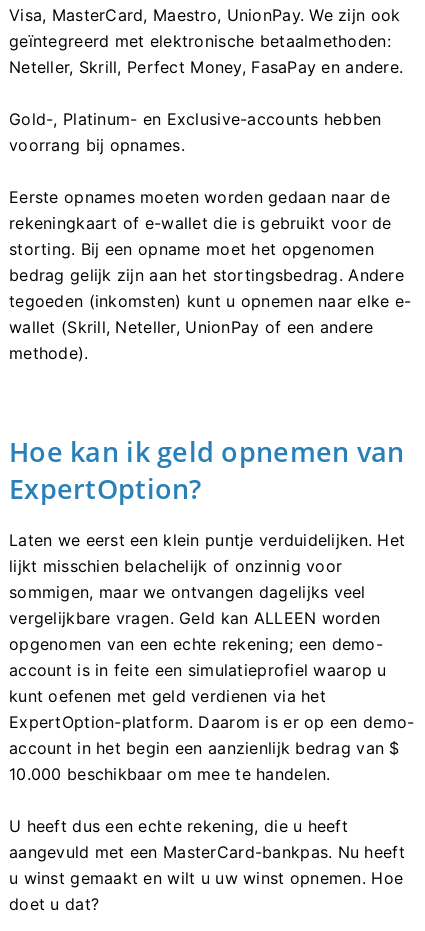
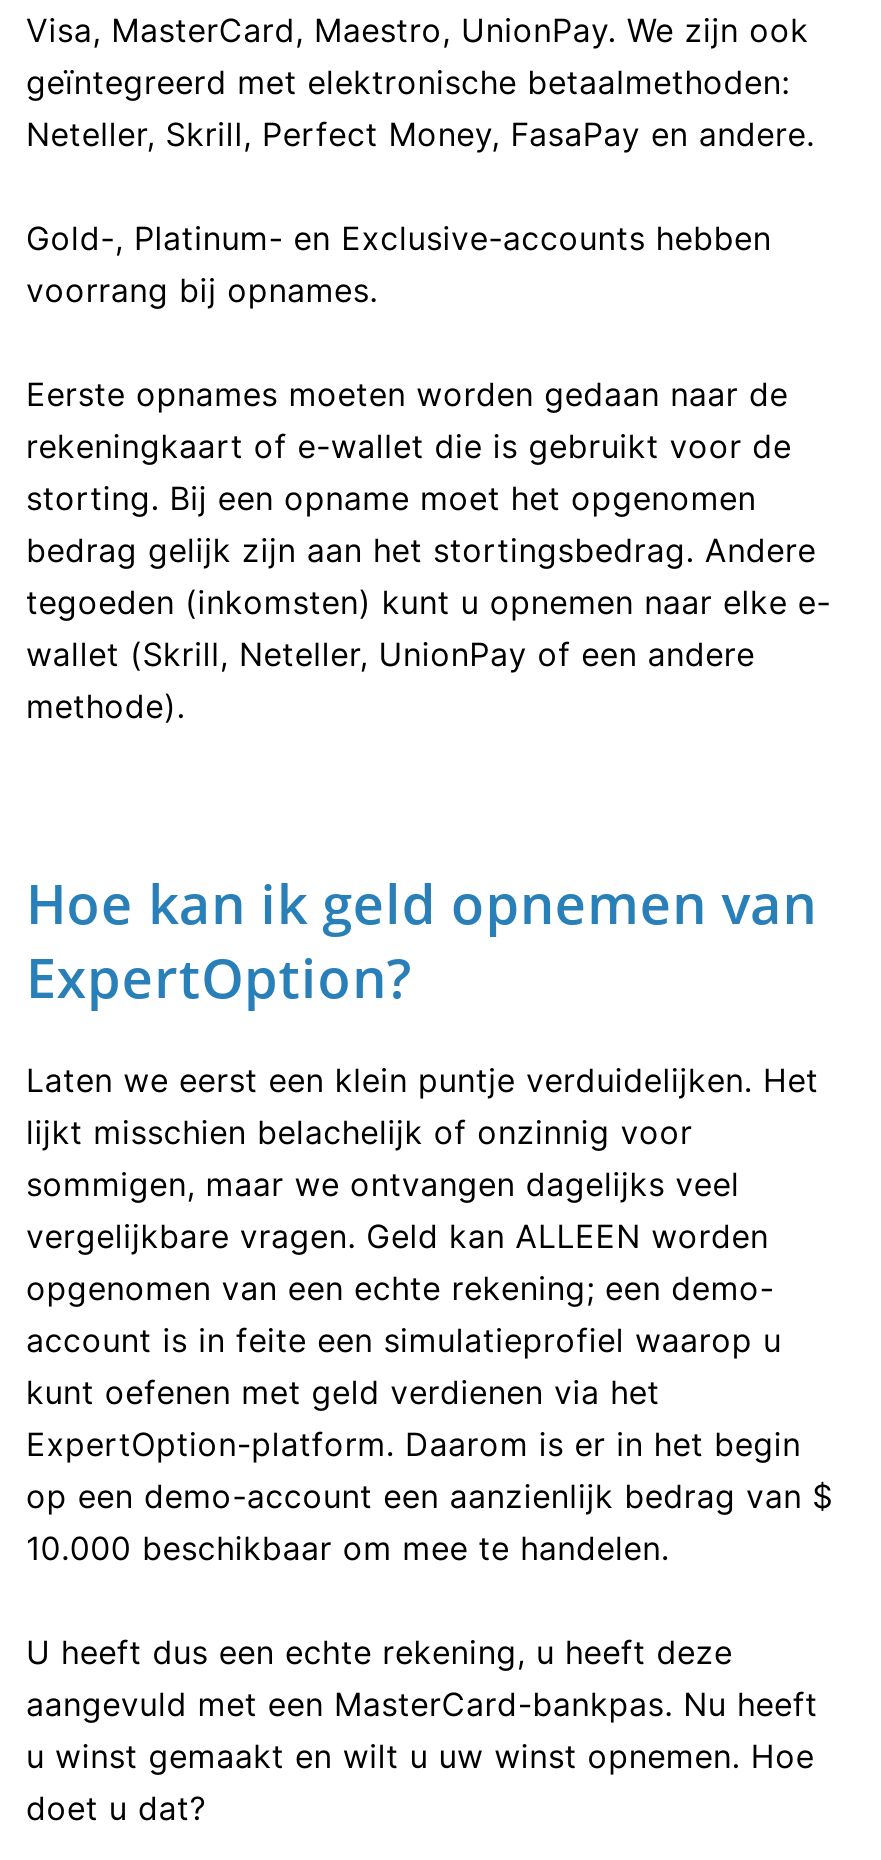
- ExpertOption-platform. Daarom is er op een demo-
- account in het begin een aanzienlijk bedrag van $
+ ExpertOption-platform. Daarom is er in het begin
+ op een demo-account een aanzienlijk bedrag van $

- U heeft dus een echte rekening, die u heeft
+ U heeft dus een echte rekening, u heeft deze
